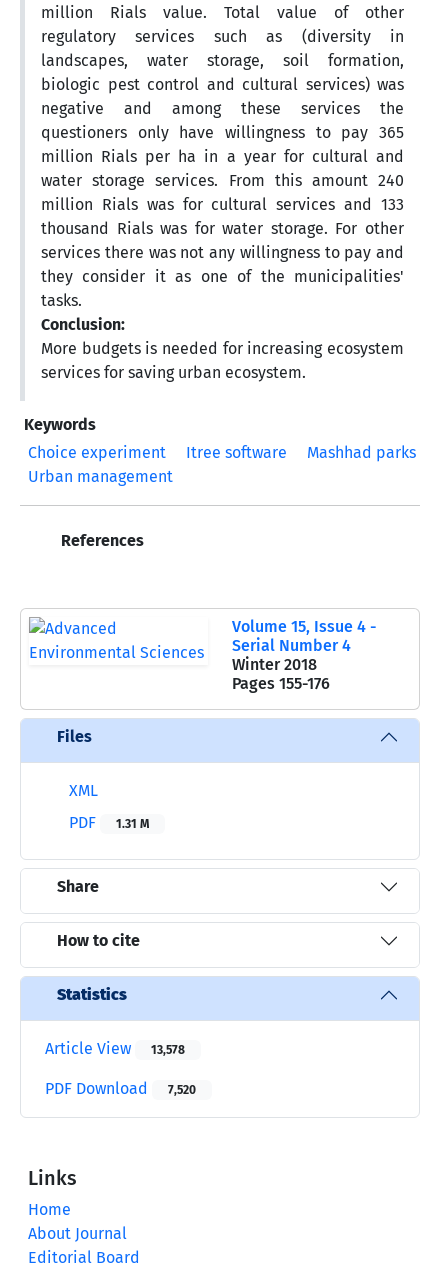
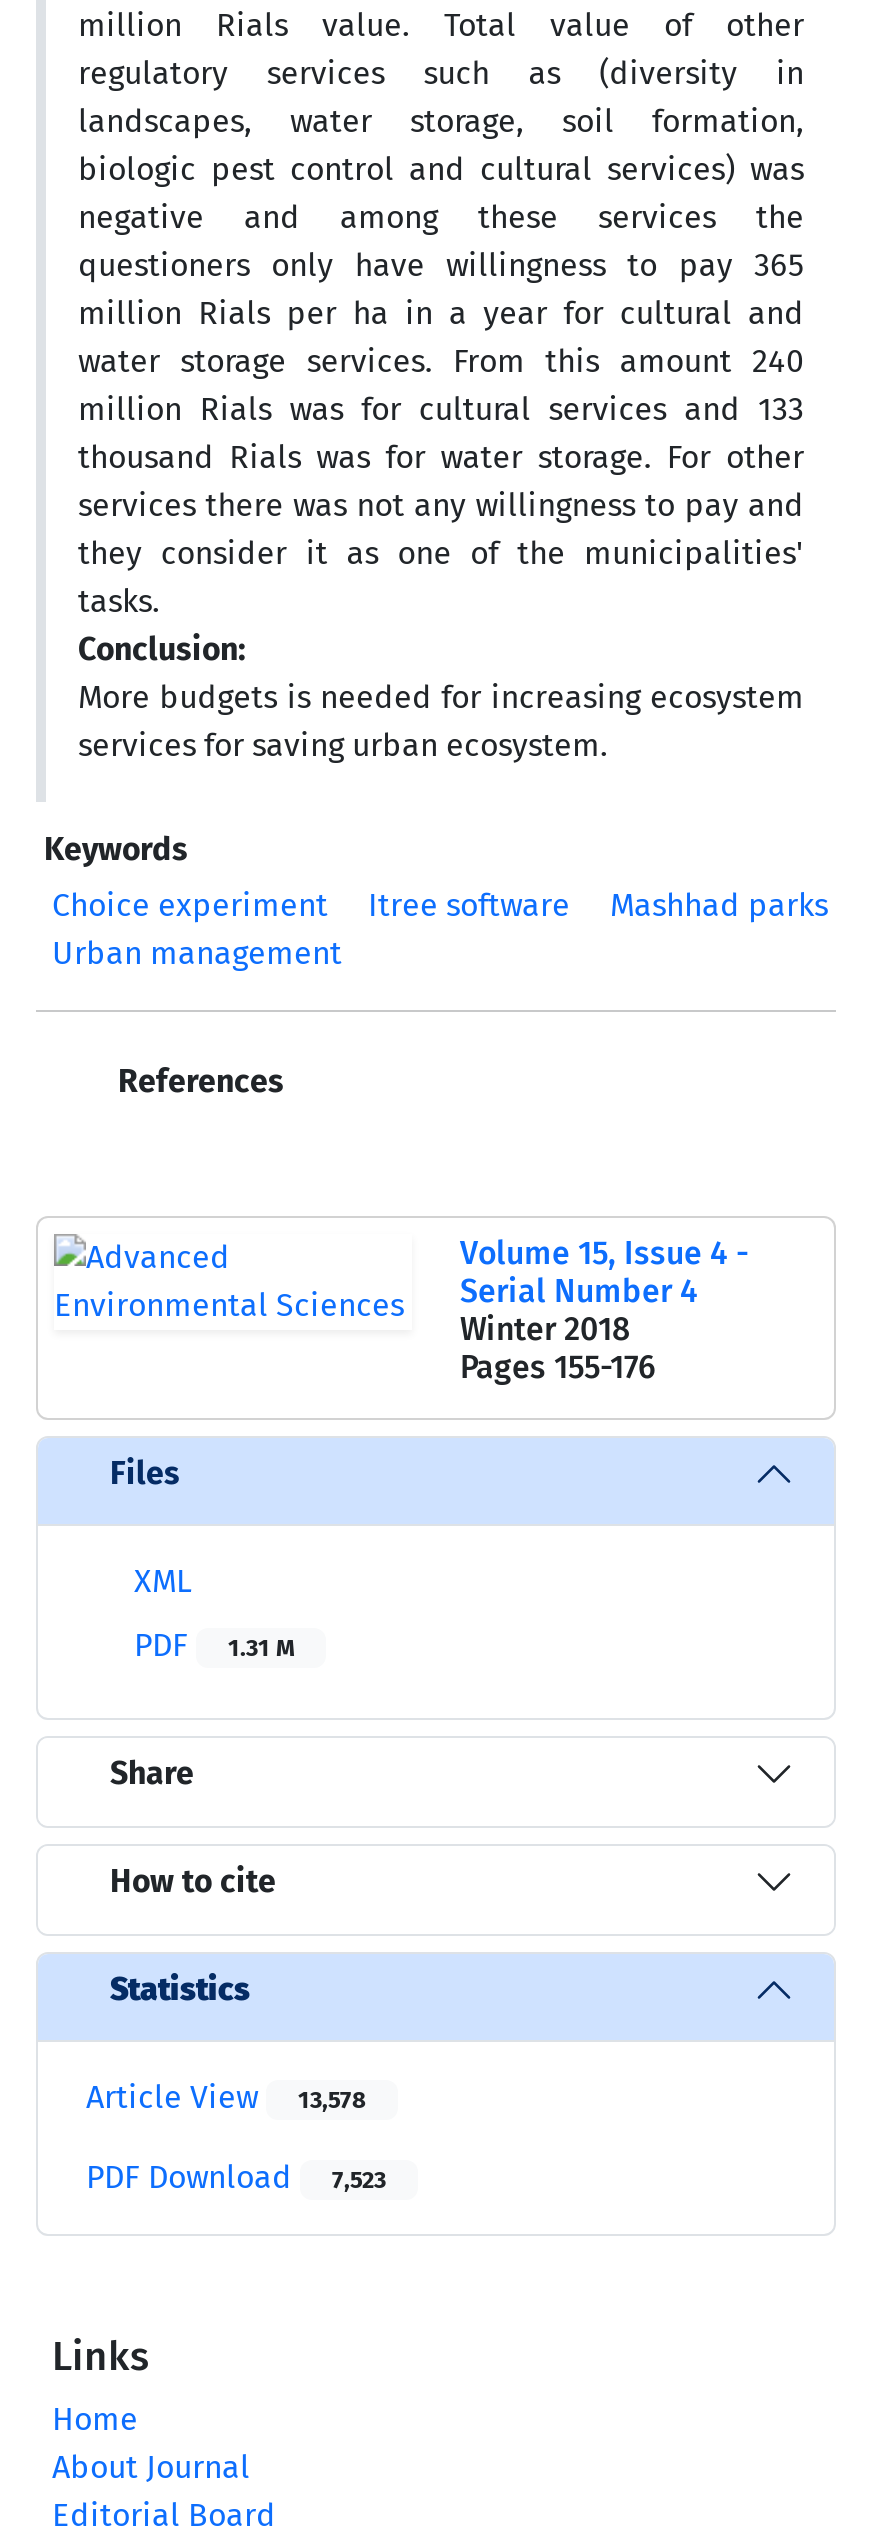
- PDF Download 7,520
+ PDF Download 7,523
